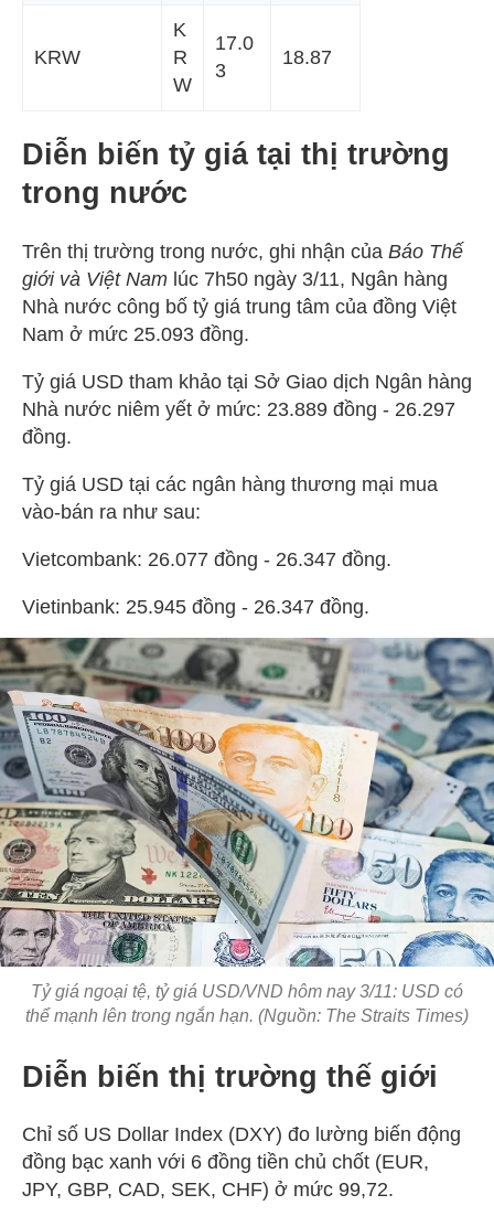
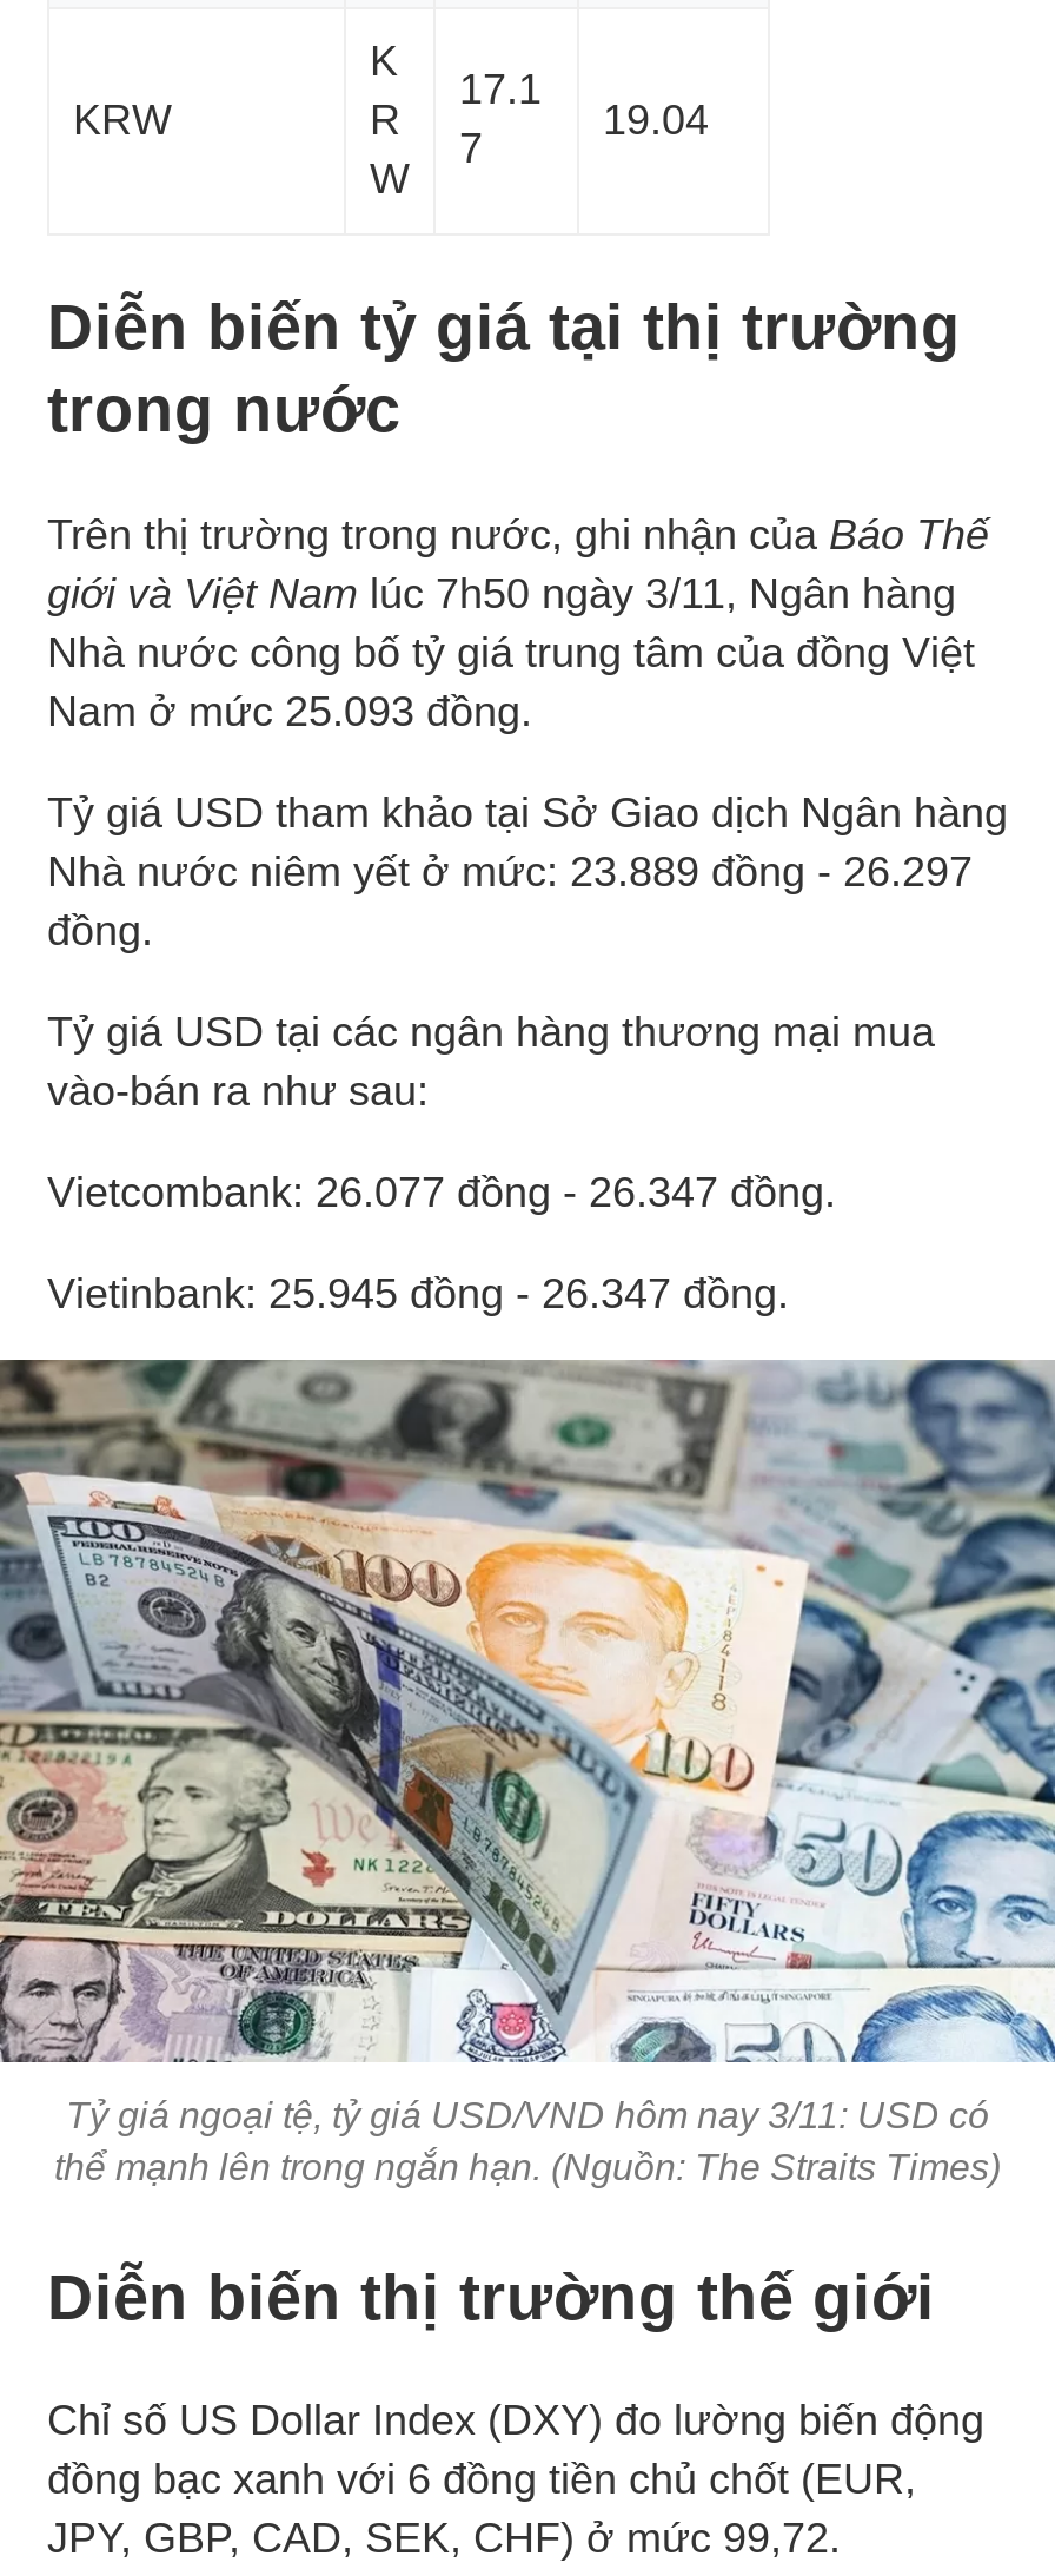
- 17.0
+ 17.1

- 18.87
+ 19.04

- 3
+ 7
